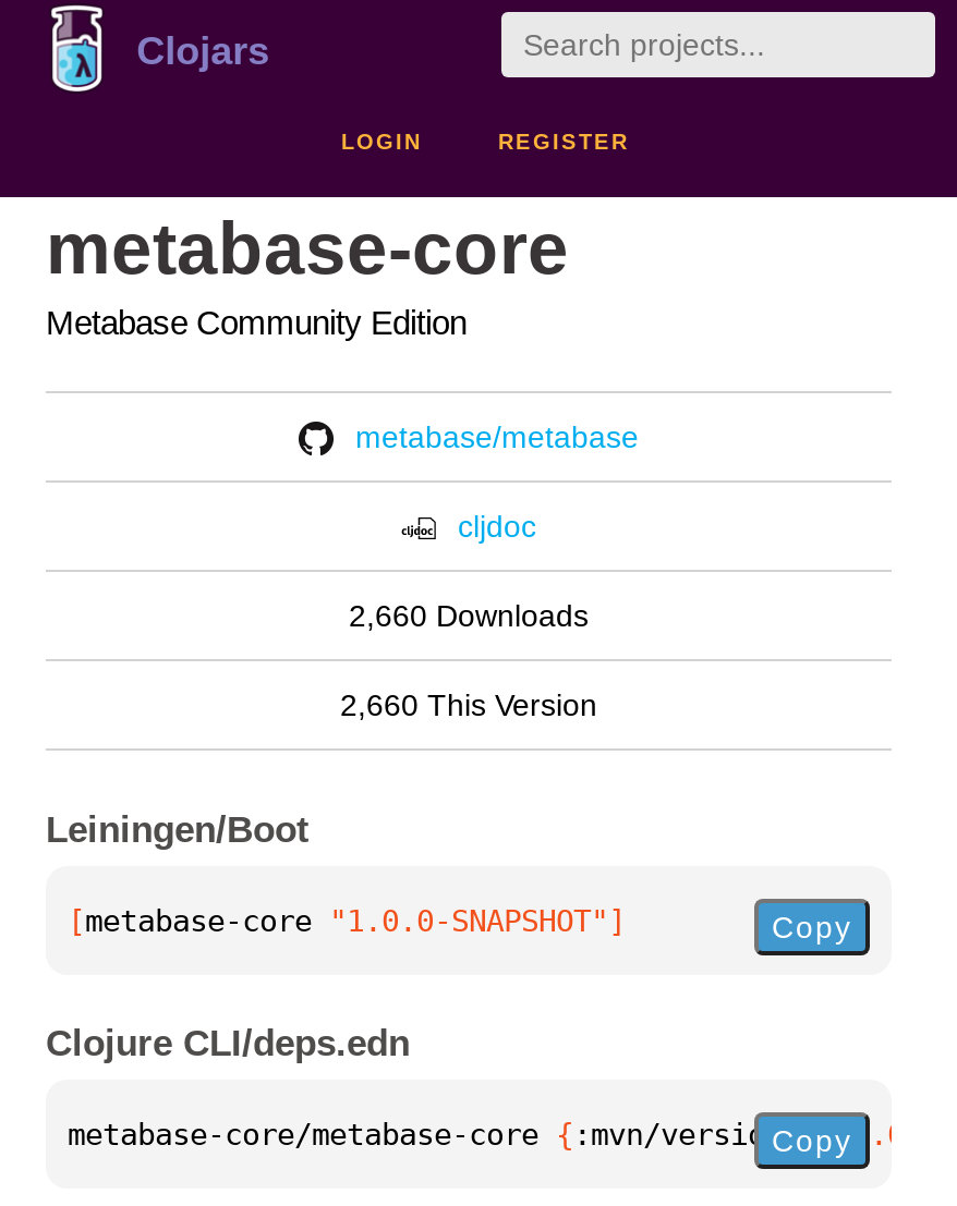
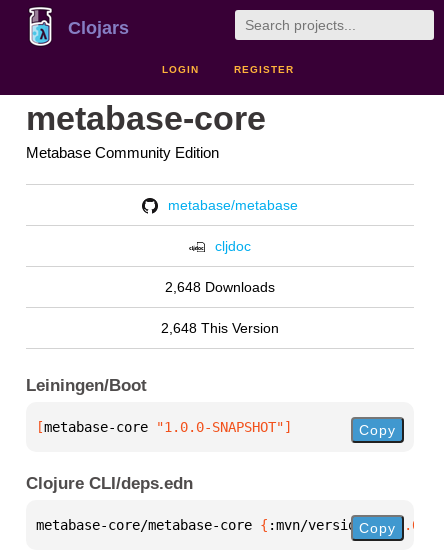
- 2,660 Downloads
+ 2,648 Downloads

- 2,660 This Version
+ 2,648 This Version
